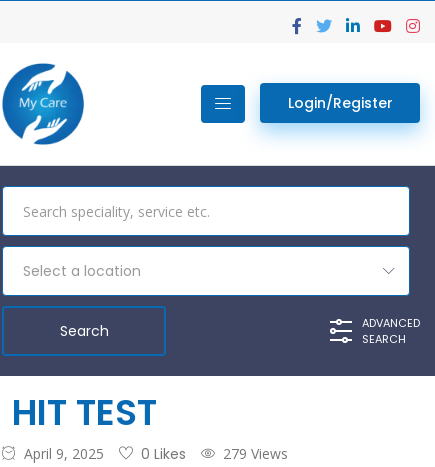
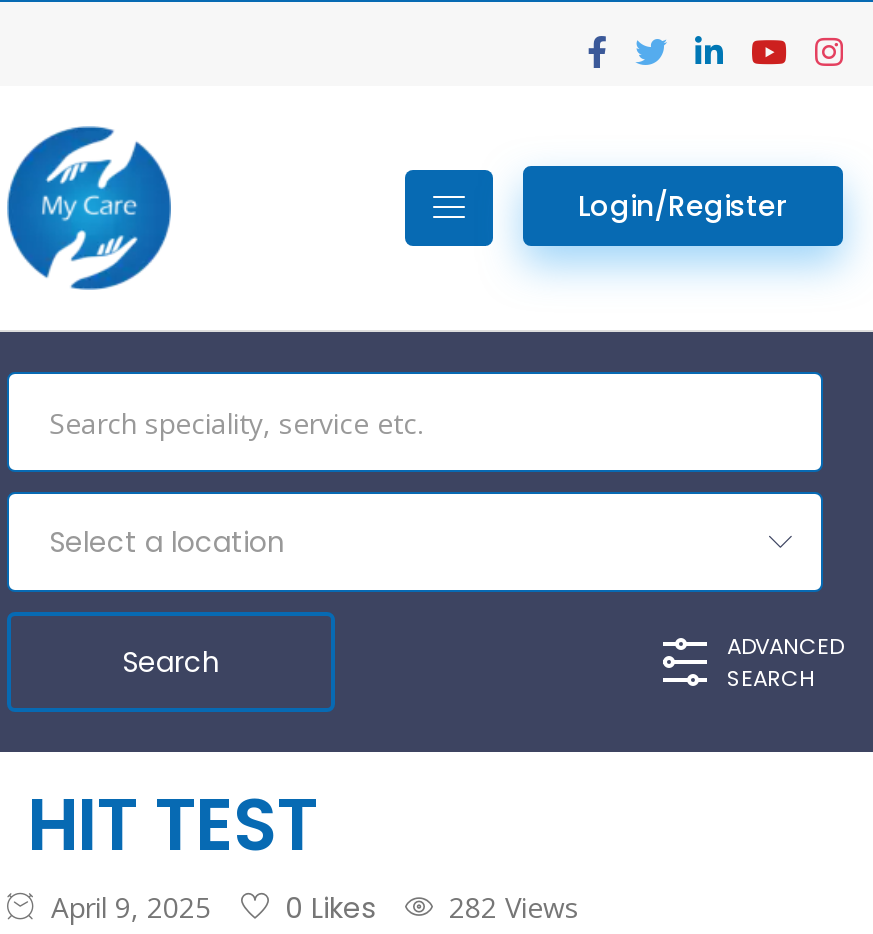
- April 9, 2025 0 Likes 279 Views
+ April 9, 2025 0 Likes 282 Views
